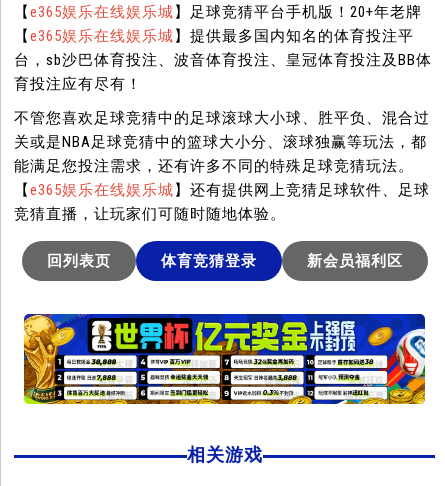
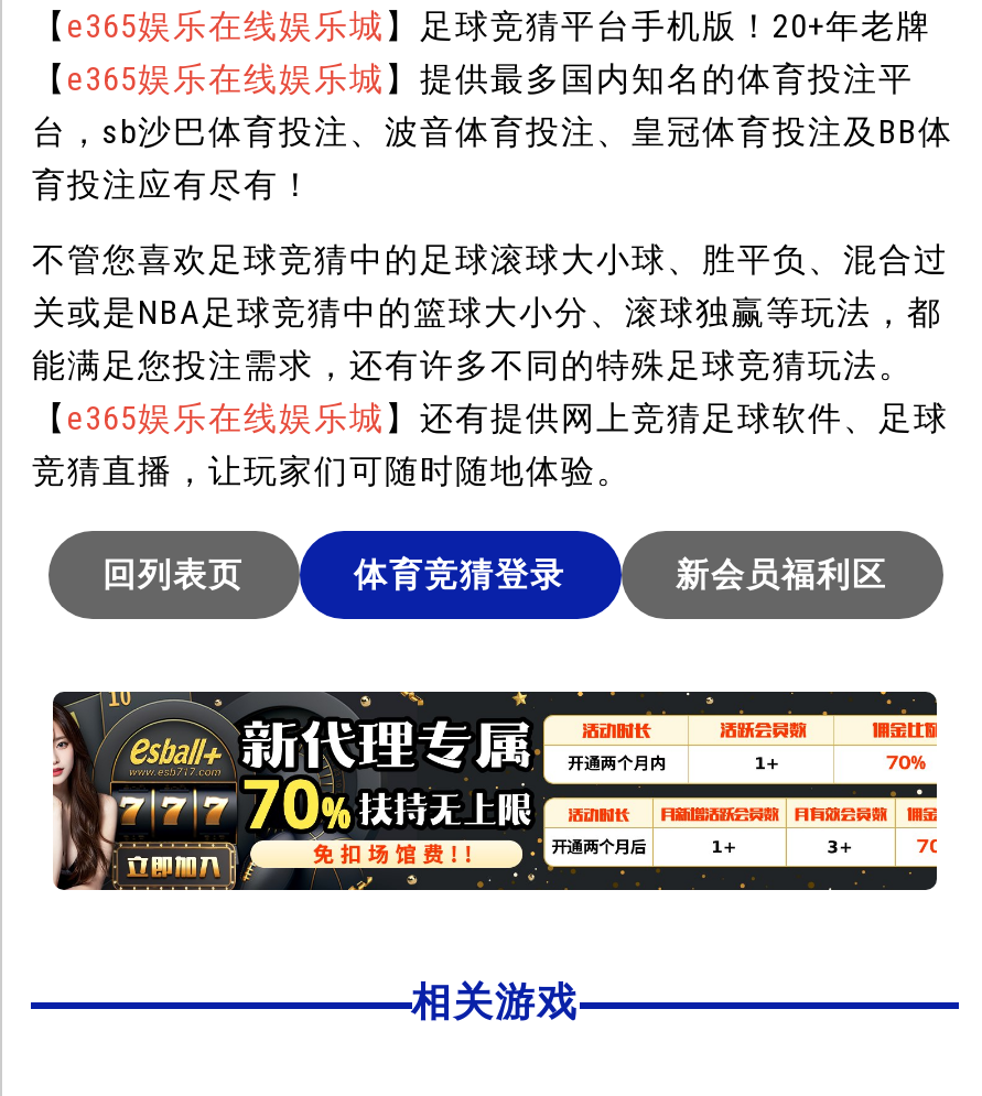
- [image]
+ [image]
